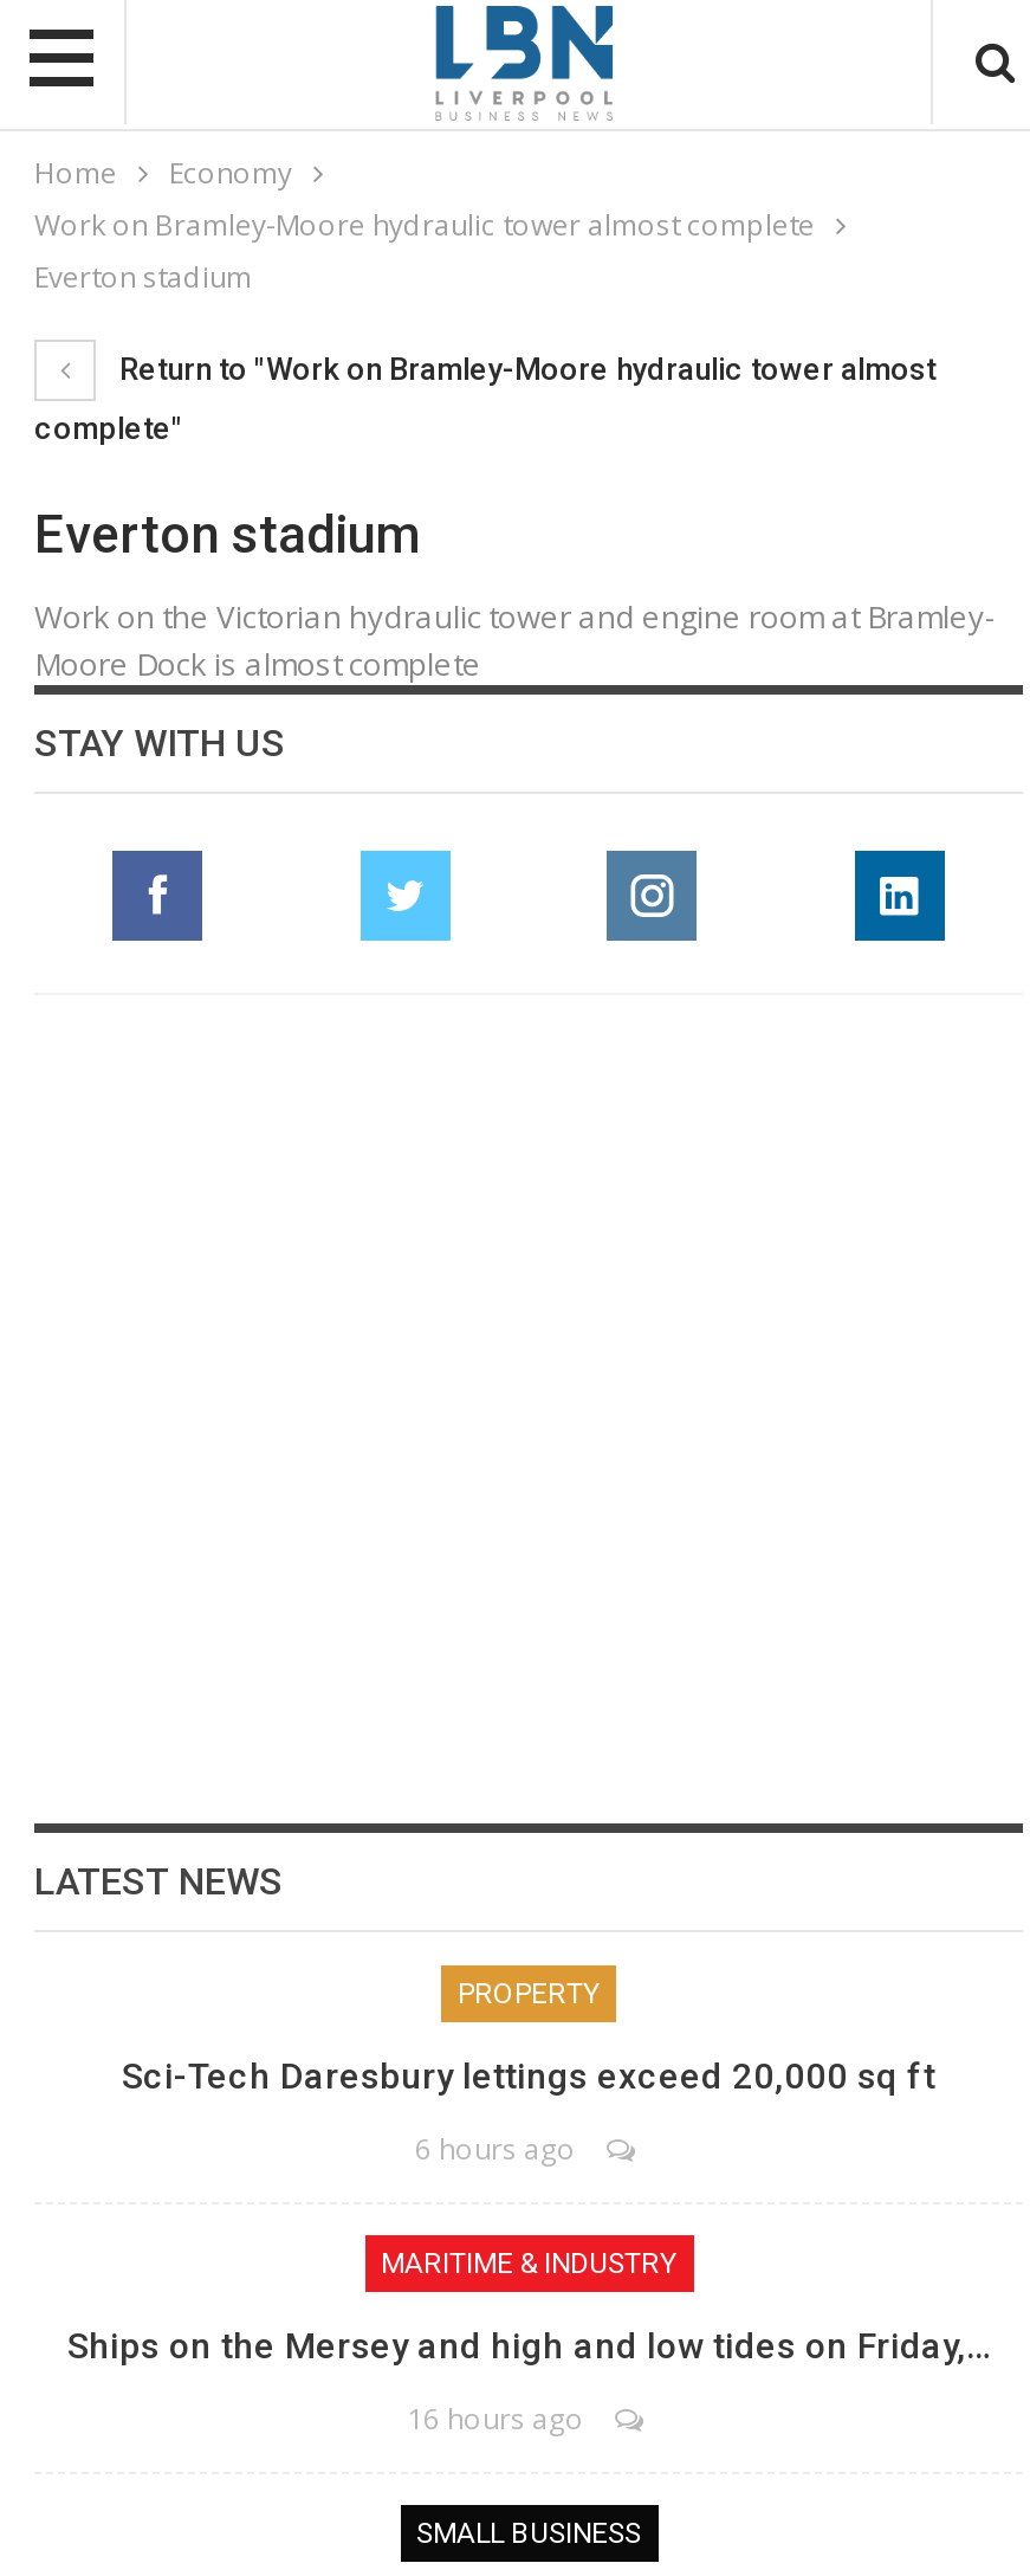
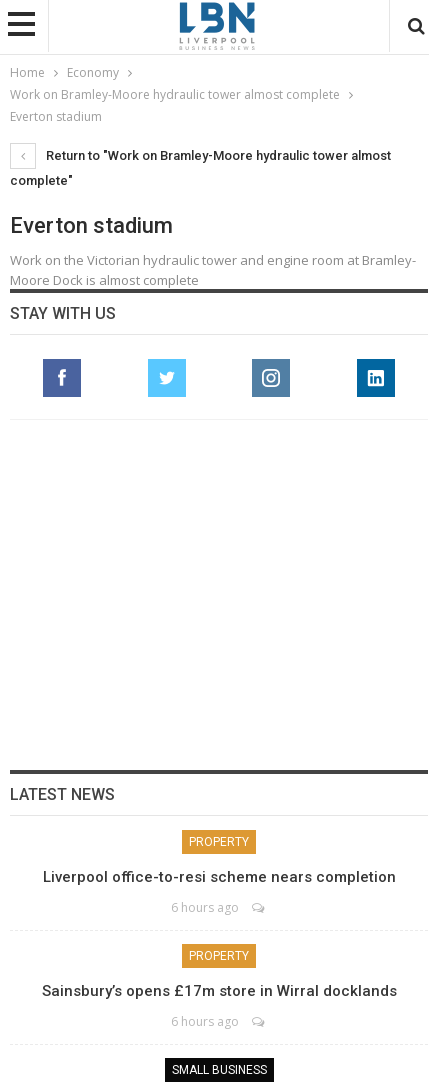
- Sci-Tech Daresbury lettings exceed 20,000 sq ft
+ Liverpool office-to-resi scheme nears completion

- MARITIME & INDUSTRY
+ PROPERTY

- Ships on the Mersey and high and low tides on Friday,…
+ Sainsbury’s opens £17m store in Wirral docklands

- 16 hours ago
+ 6 hours ago
